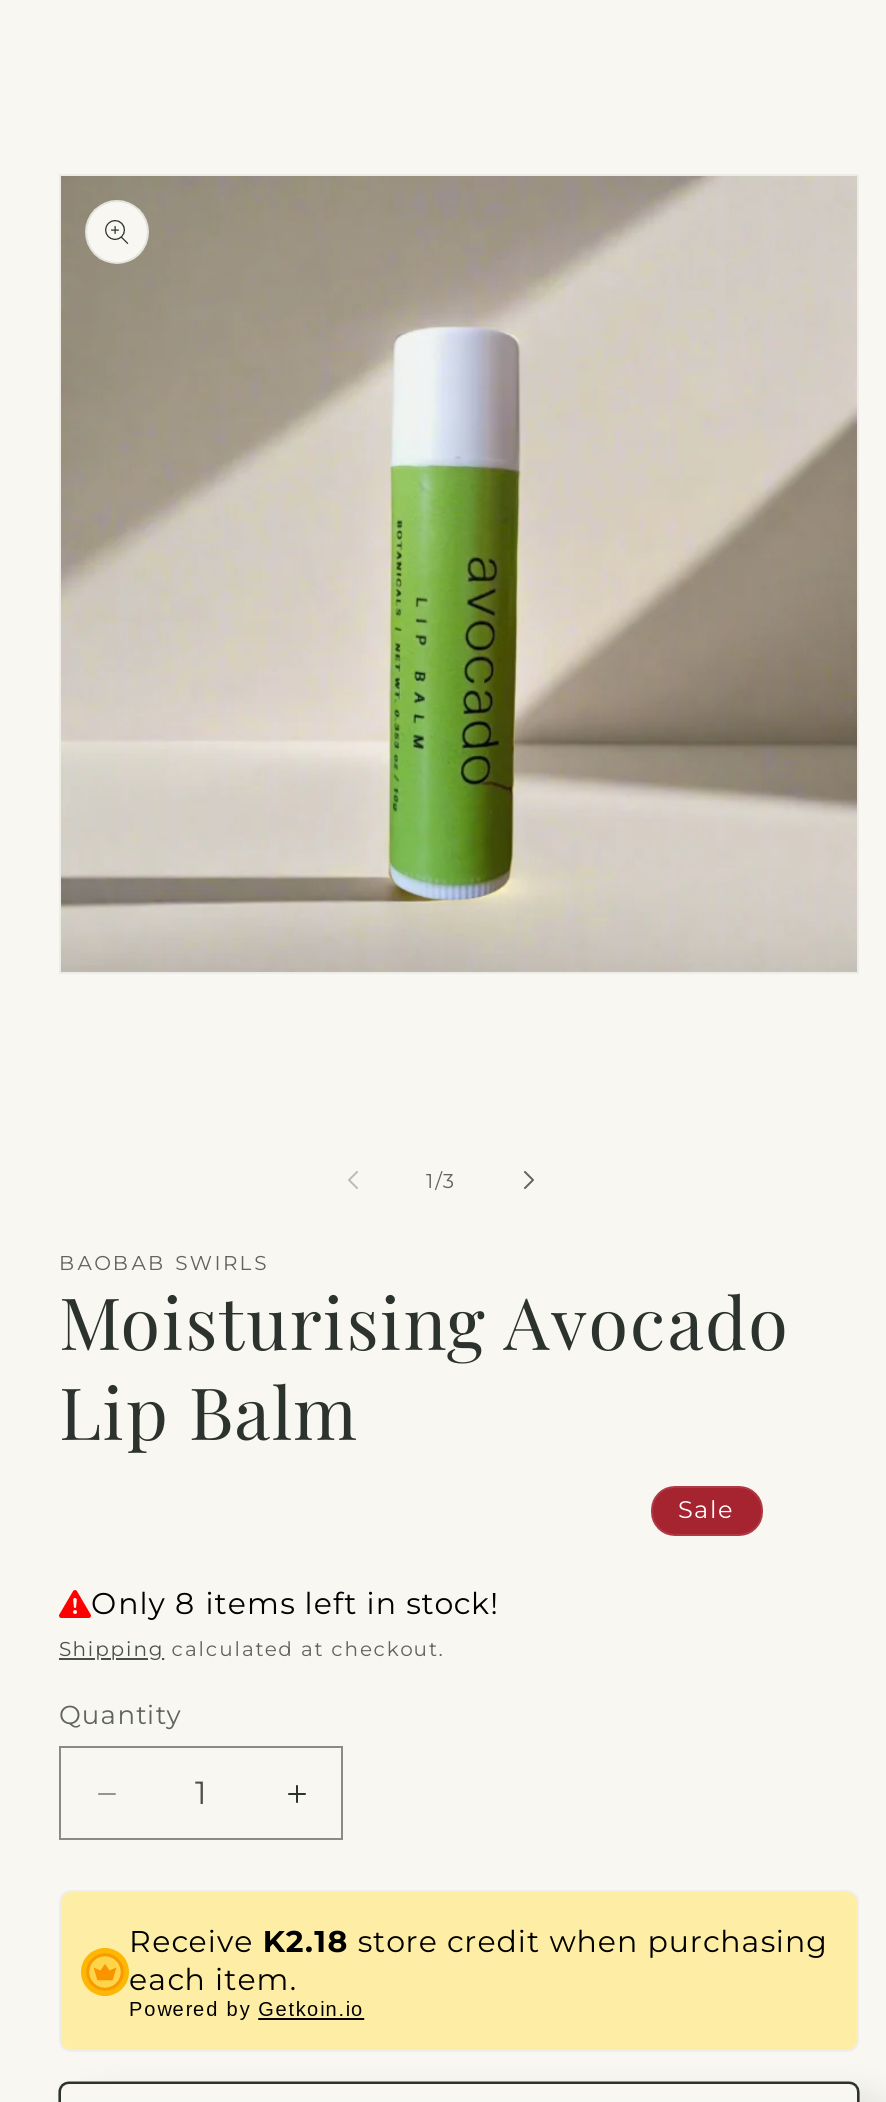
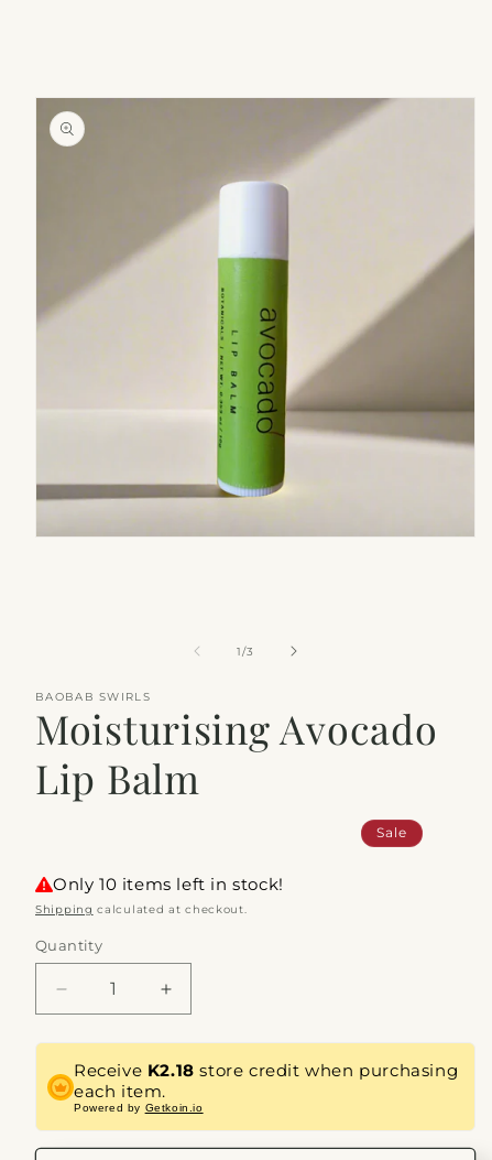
- Only 8 items left in stock!
+ Only 10 items left in stock!
